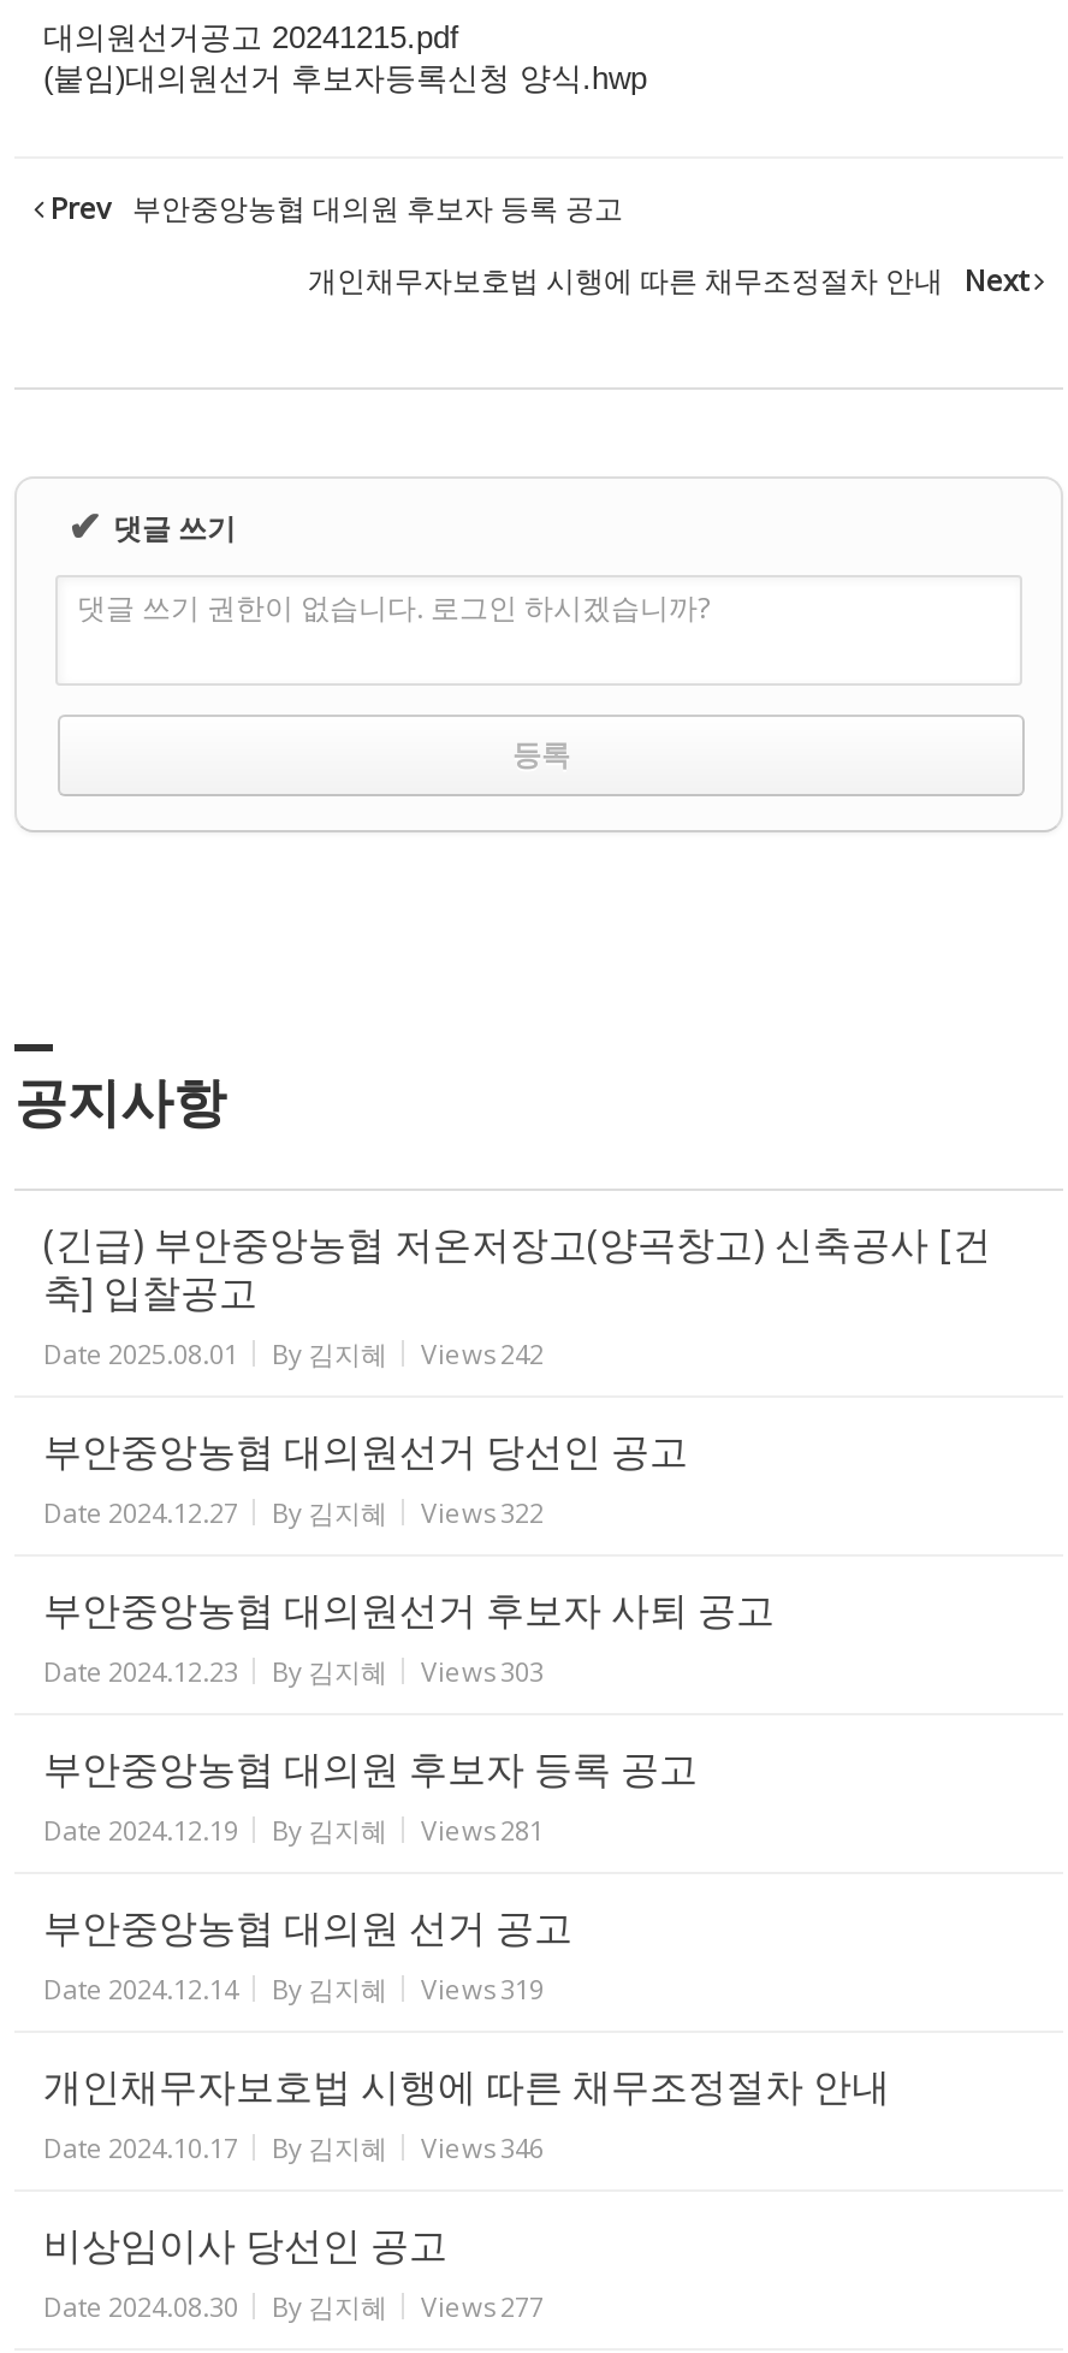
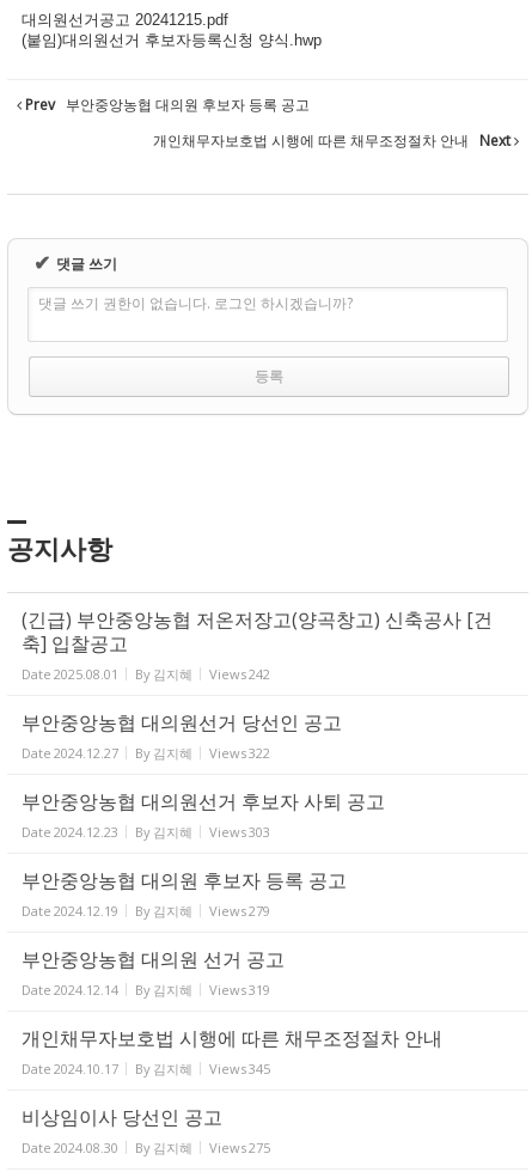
- Date 2024.12.19 By 김지혜 Views 281
+ Date 2024.12.19 By 김지혜 Views 279

- Date 2024.10.17 By 김지혜 Views 346
+ Date 2024.10.17 By 김지혜 Views 345

- Date 2024.08.30 By 김지혜 Views 277
+ Date 2024.08.30 By 김지혜 Views 275
